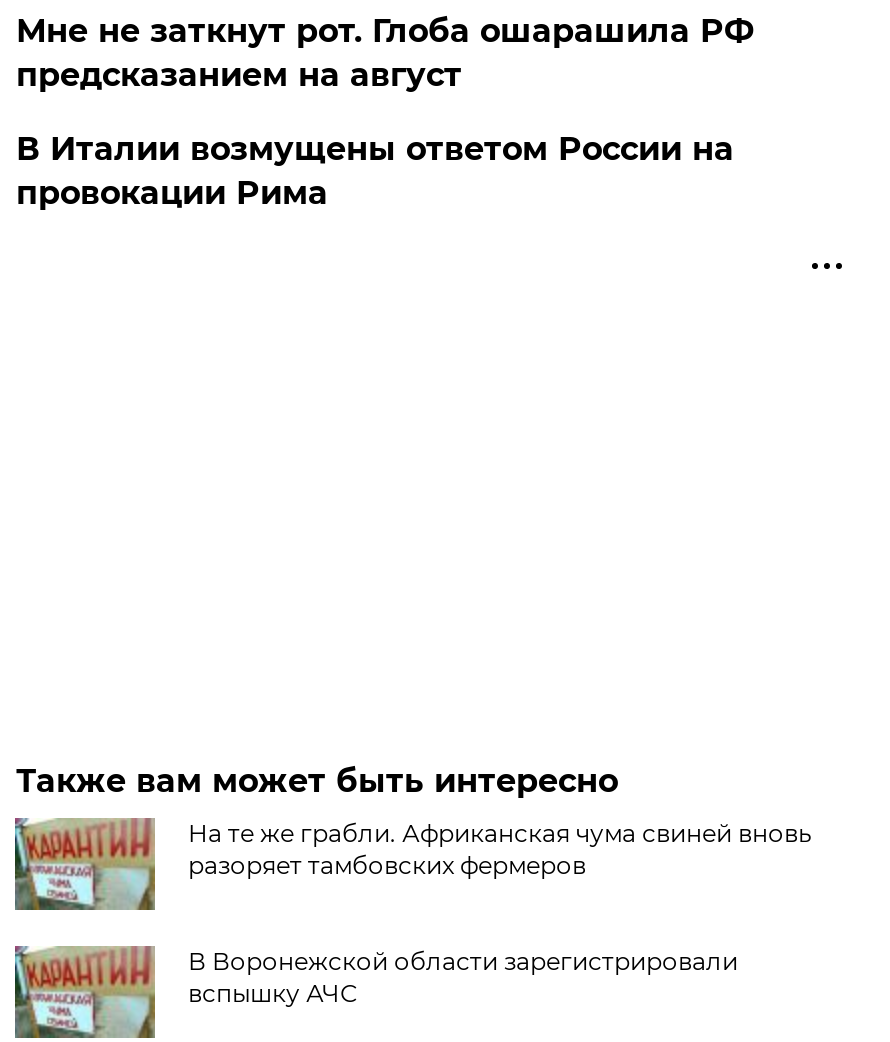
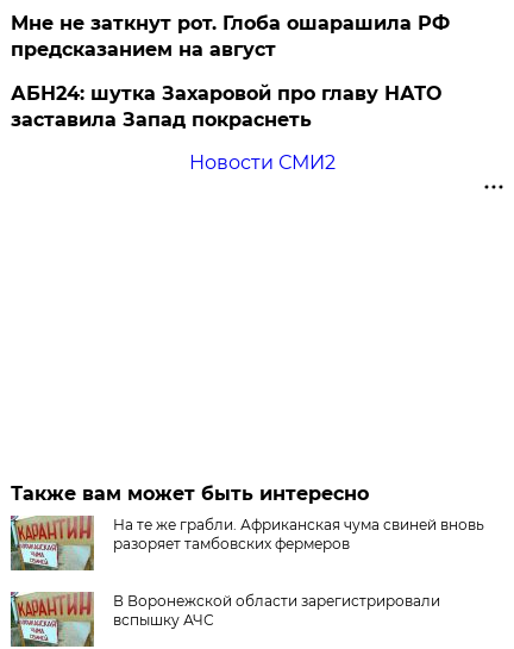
- В Италии возмущены ответом России на
- провокации Рима
+ АБН24: шутка Захаровой про главу НАТО
+ заставила Запад покраснеть
+ Новости СМИ2
